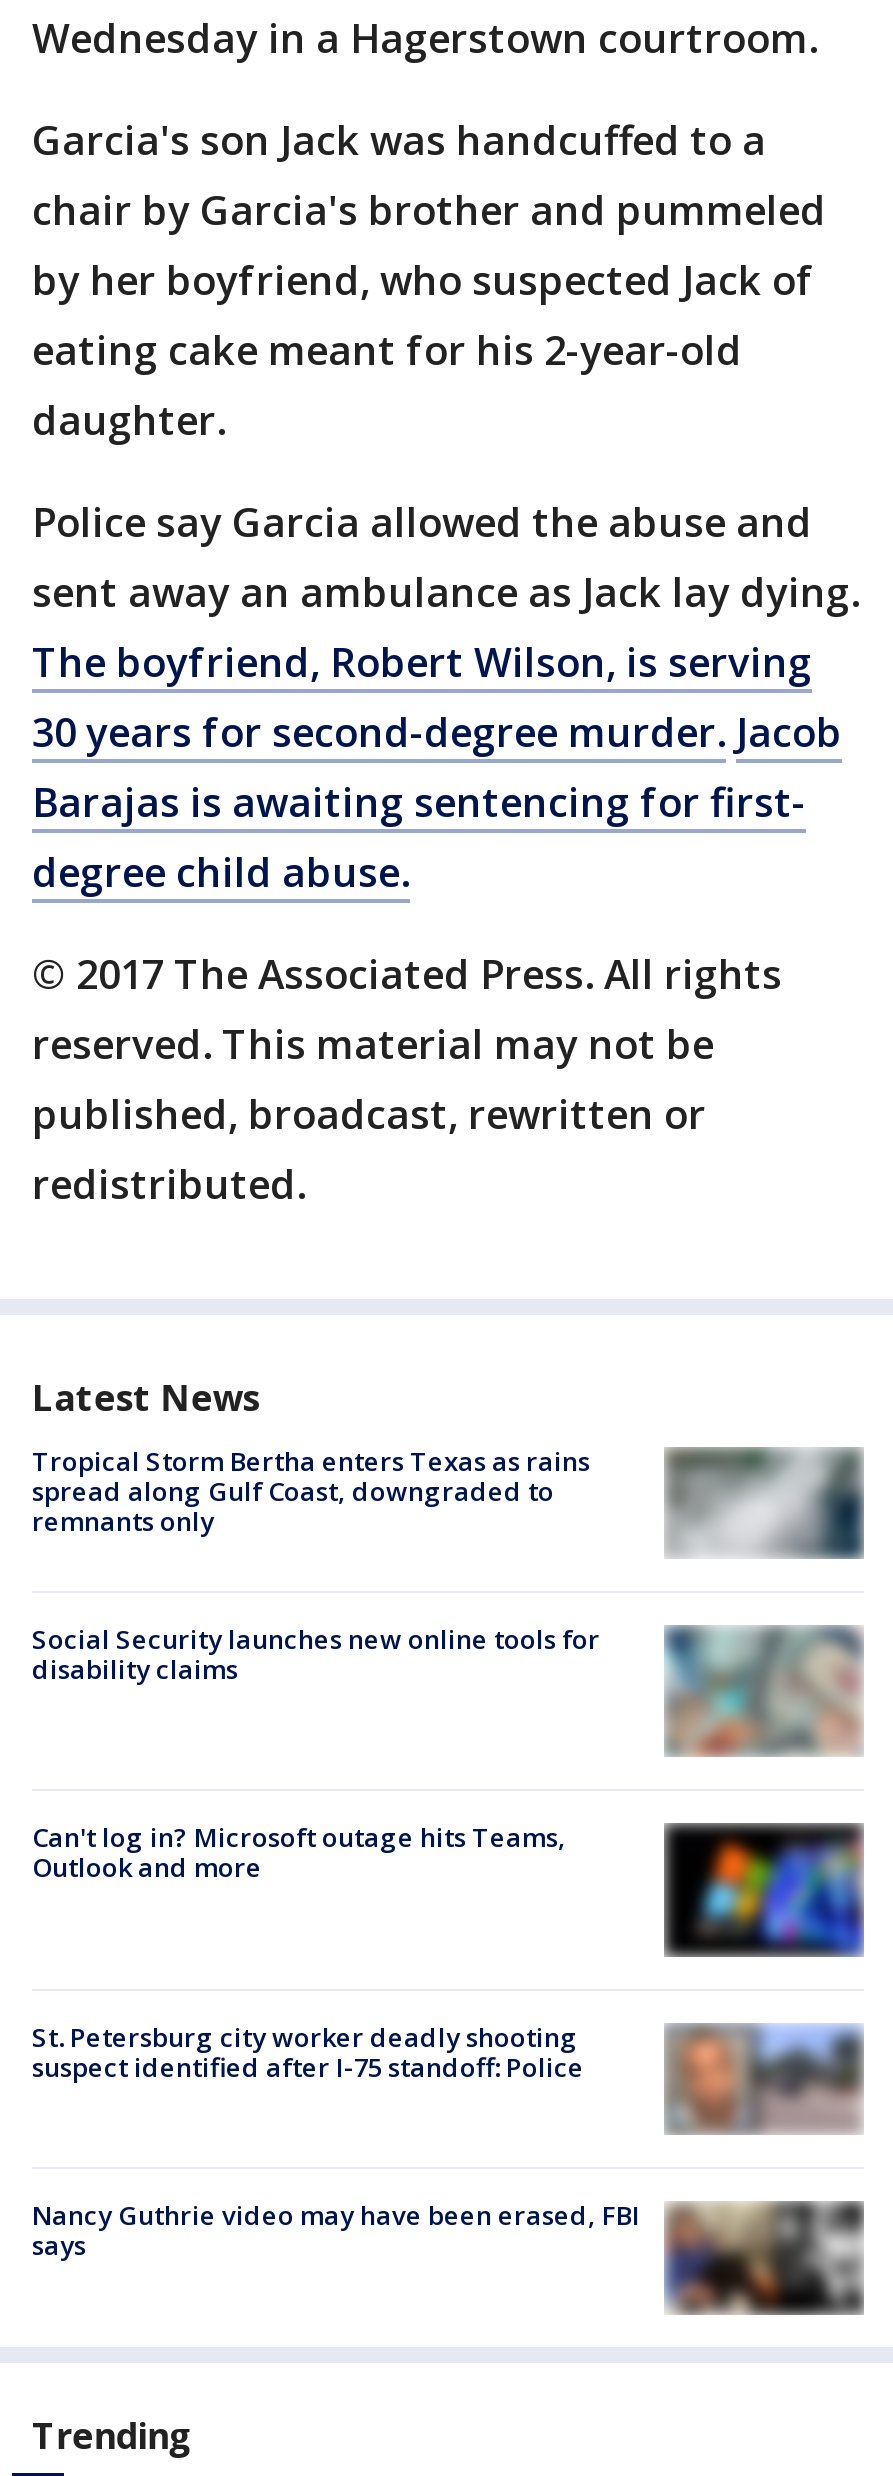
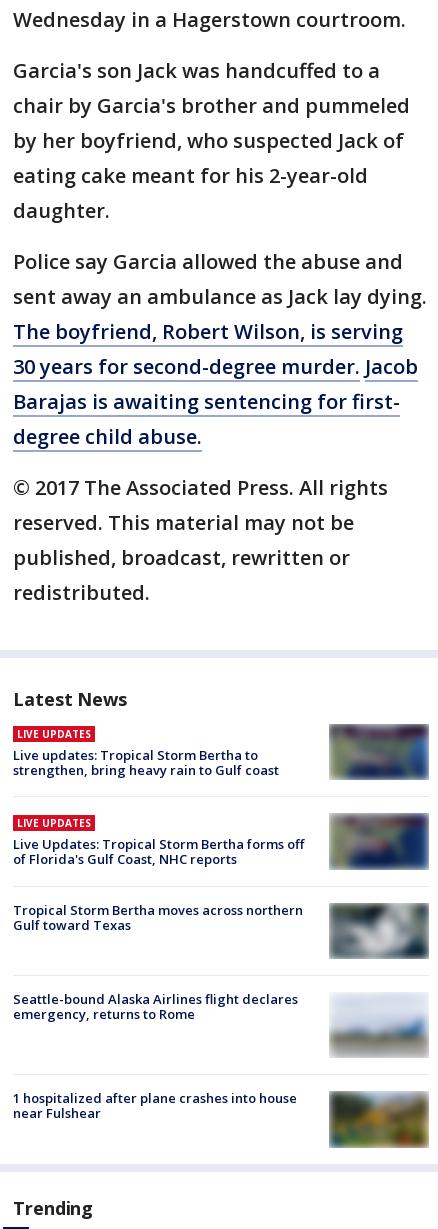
- Tropical Storm Bertha enters Texas as rains
- spread along Gulf Coast, downgraded to
- remnants only
+ LIVE UPDATES
+ Live updates: Tropical Storm Bertha to
+ strengthen, bring heavy rain to Gulf coast

- [image]
+ [image]

- [image]
- Social Security launches new online tools for
- disability claims
+ [image]
+ LIVE UPDATES
+ Live Updates: Tropical Storm Bertha forms off
+ of Florida's Gulf Coast, NHC reports

- Can't log in? Microsoft outage hits Teams,
- Outlook and more
+ Tropical Storm Bertha moves across northern
+ Gulf toward Texas

- [image]
+ [image]

- [image]
- St. Petersburg city worker deadly shooting
- suspect identified after I-75 standoff: Police
+ [image]
+ Seattle-bound Alaska Airlines flight declares
+ emergency, returns to Rome

- [image]
- Nancy Guthrie video may have been erased, FBI
- says
+ [image]
+ 1 hospitalized after plane crashes into house
+ near Fulshear
